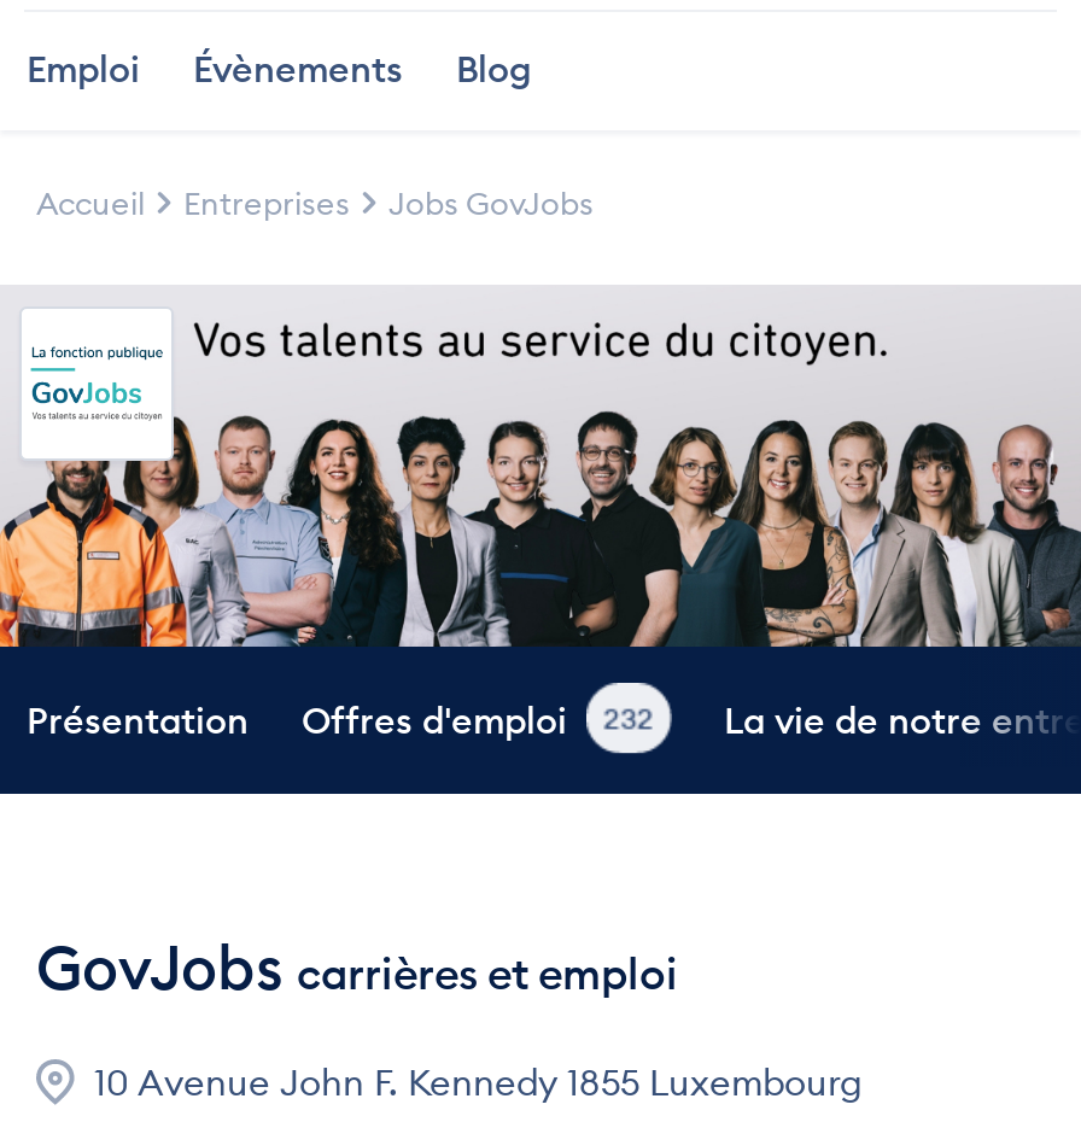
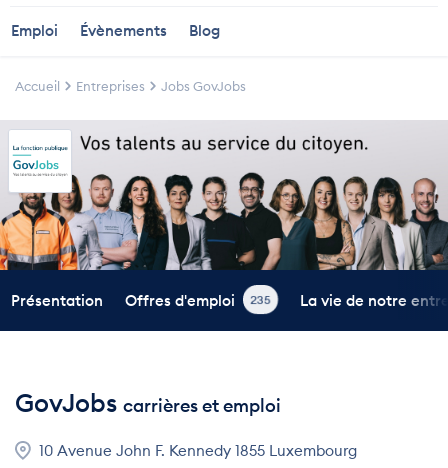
- 232
+ 235
